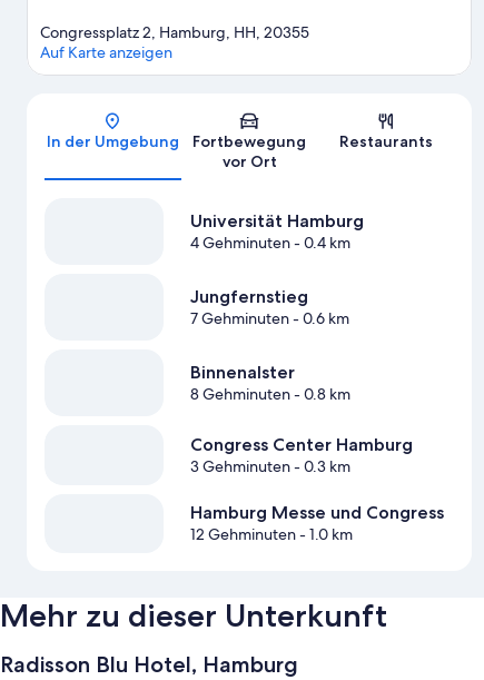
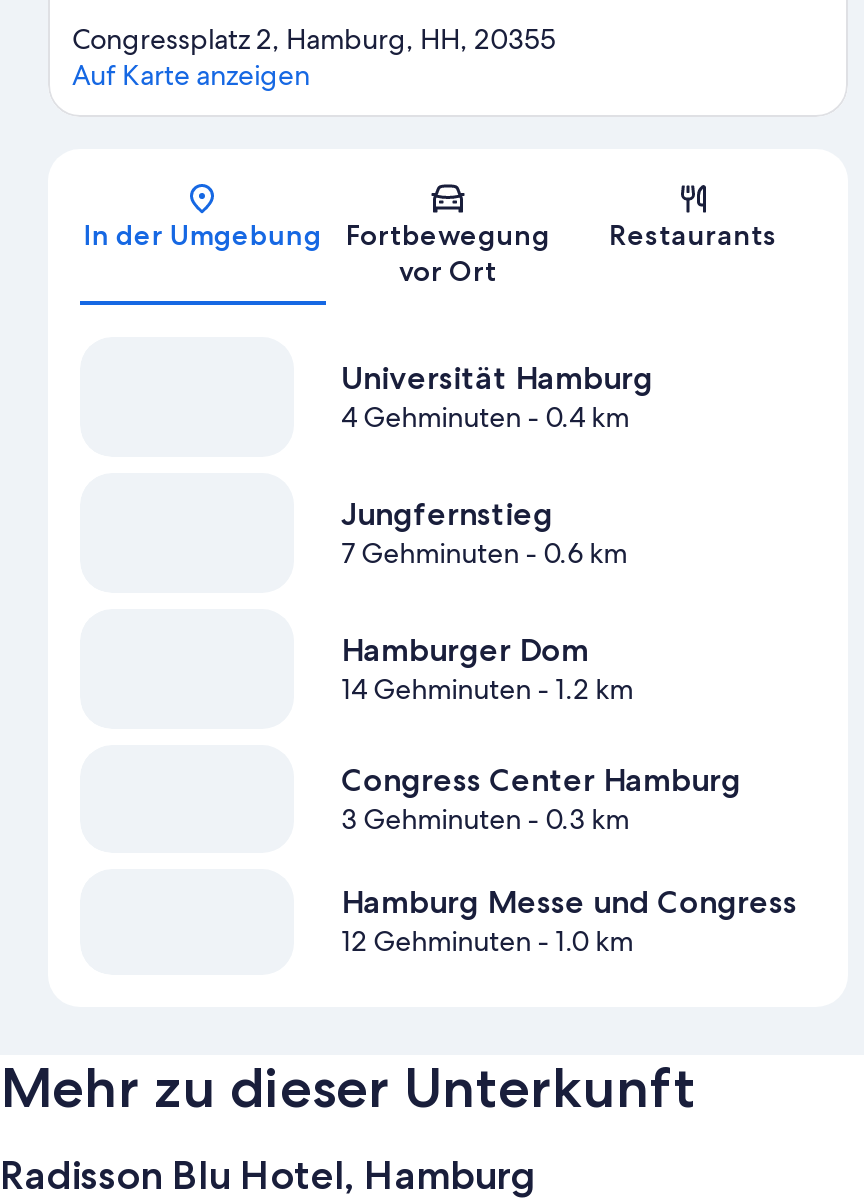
- Binnenalster
- 8 Gehminuten - 0.8 km
+ Hamburger Dom
+ 14 Gehminuten - 1.2 km
